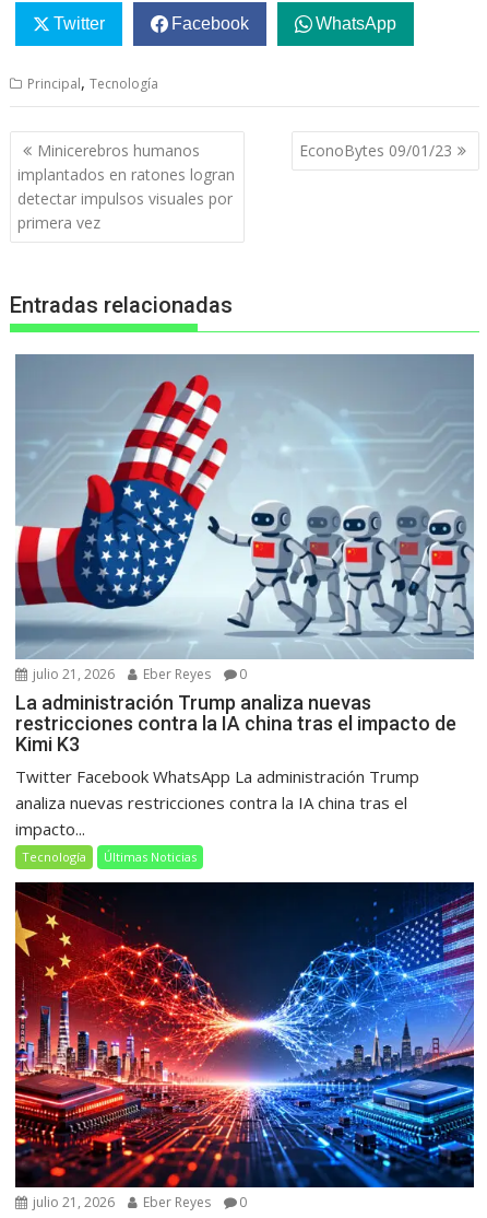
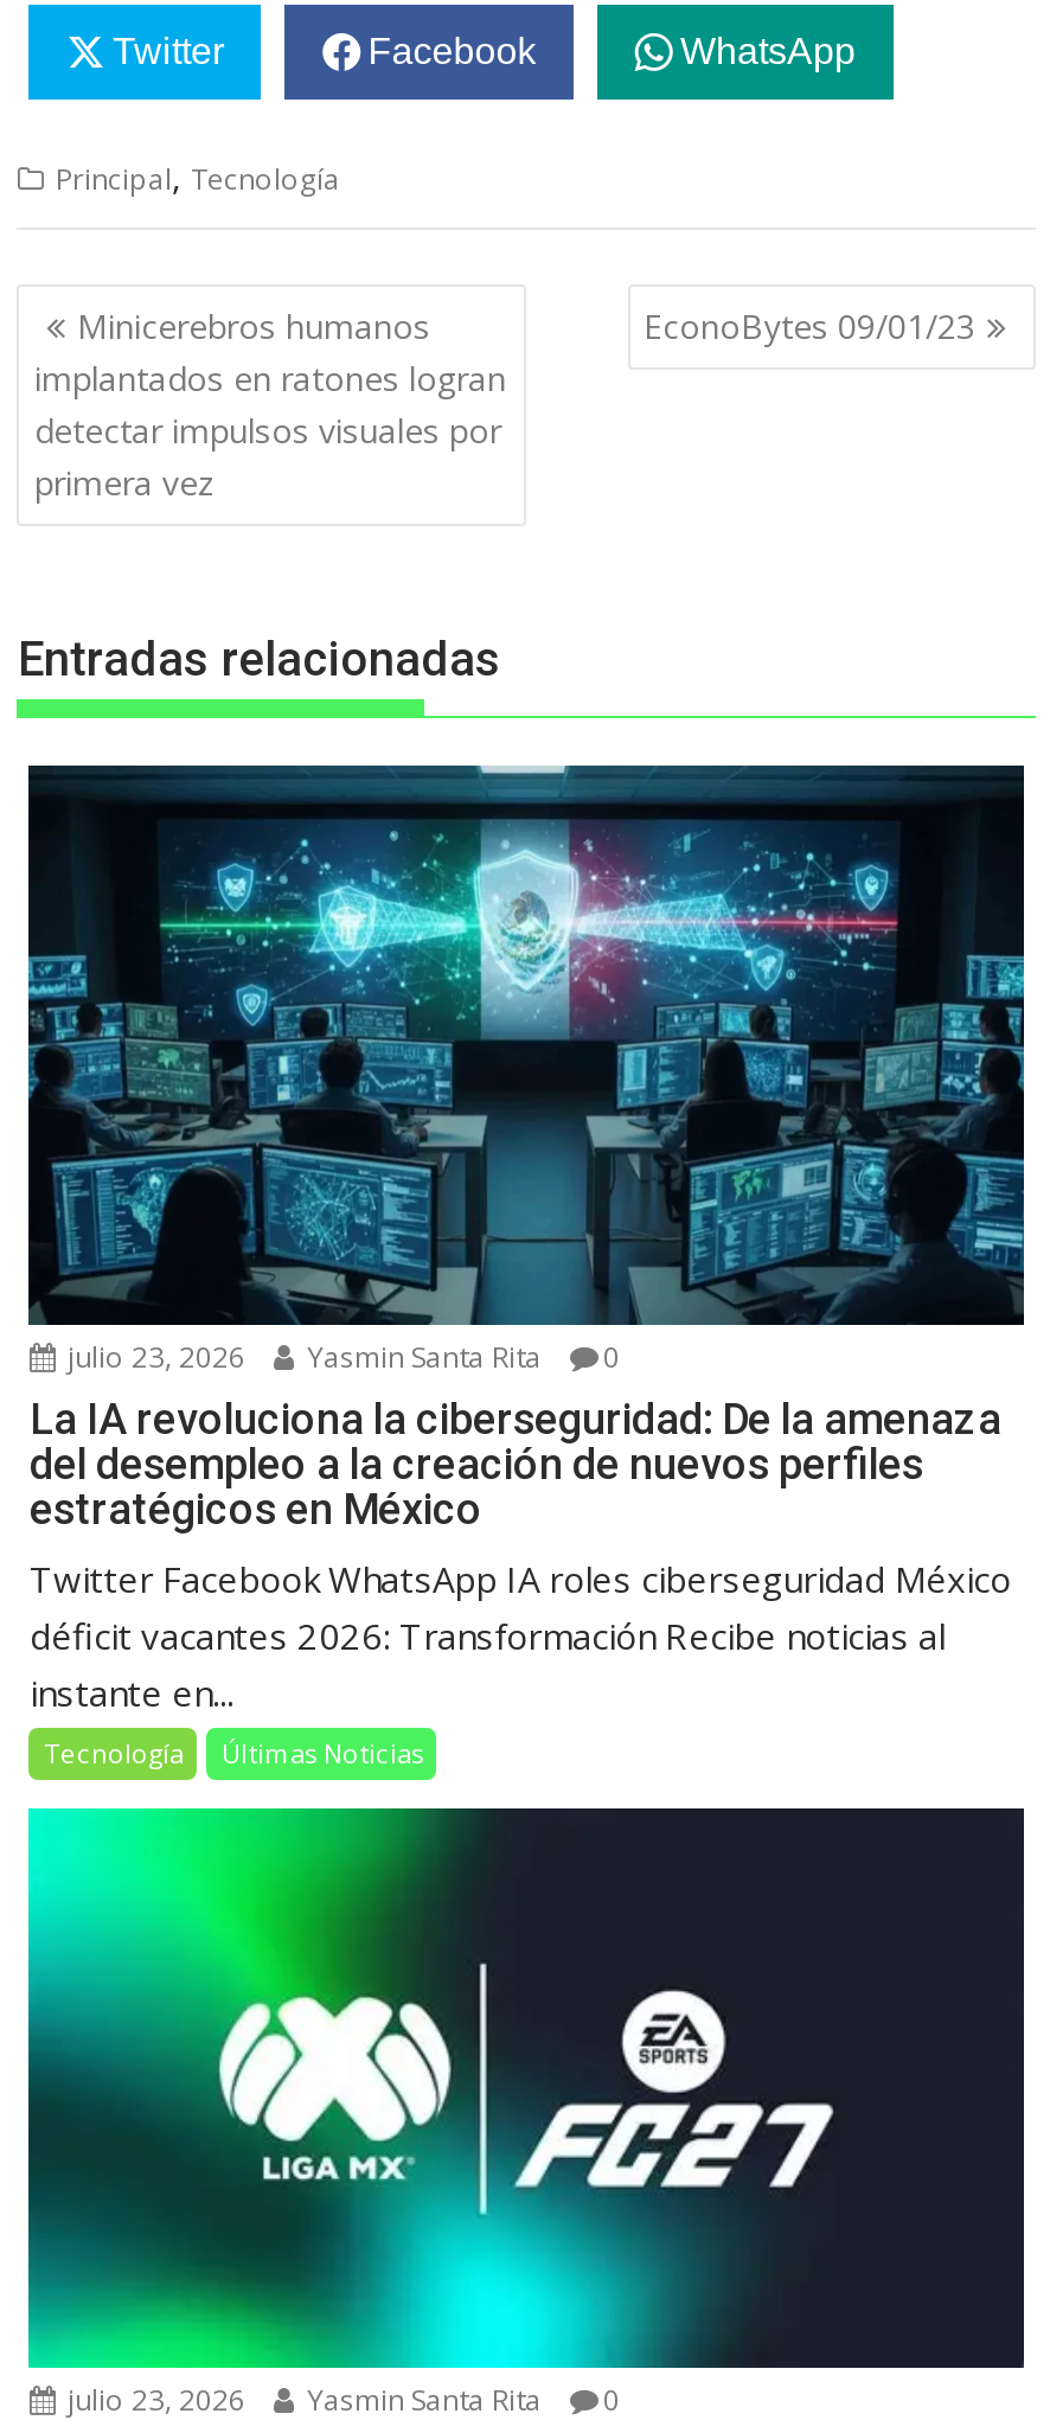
- [image]
- julio 21, 2026
- Eber Reyes
+ [image]
+ julio 23, 2026
+ Yasmin Santa Rita

- La administración Trump analiza nuevas
- restricciones contra la IA china tras el impacto de
- Kimi K3
- Twitter Facebook WhatsApp La administración Trump
- analiza nuevas restricciones contra la IA china tras el
- impacto...
+ La IA revoluciona la ciberseguridad: De la amenaza
+ del desempleo a la creación de nuevos perfiles
+ estratégicos en México
+ Twitter Facebook WhatsApp IA roles ciberseguridad México
+ déficit vacantes 2026: Transformación Recibe noticias al
+ instante en...

- [image]
- julio 21, 2026
- Eber Reyes
+ [image]
+ julio 23, 2026
+ Yasmin Santa Rita
